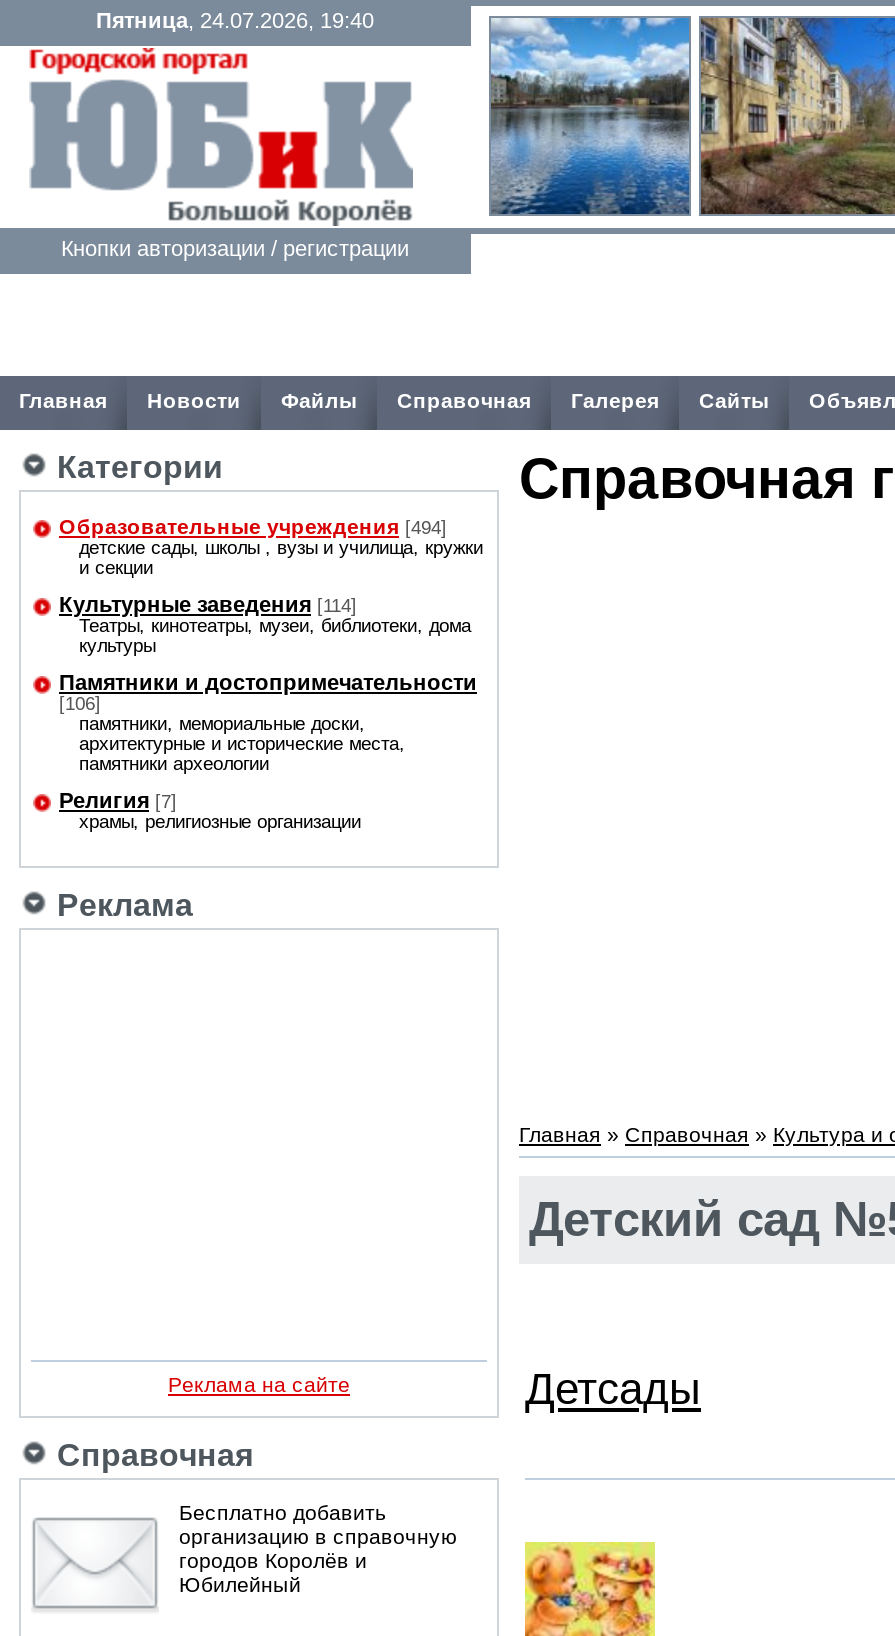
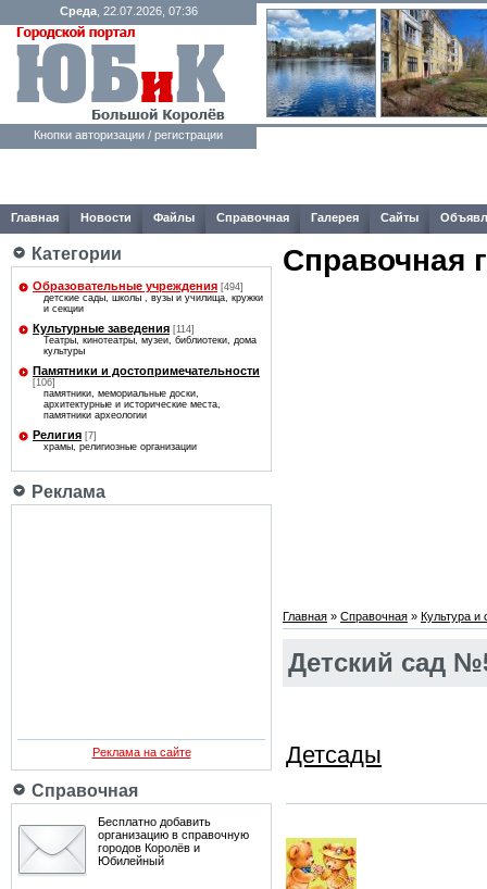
- Пятница, 24.07.2026, 19:40
+ Среда, 22.07.2026, 07:36
